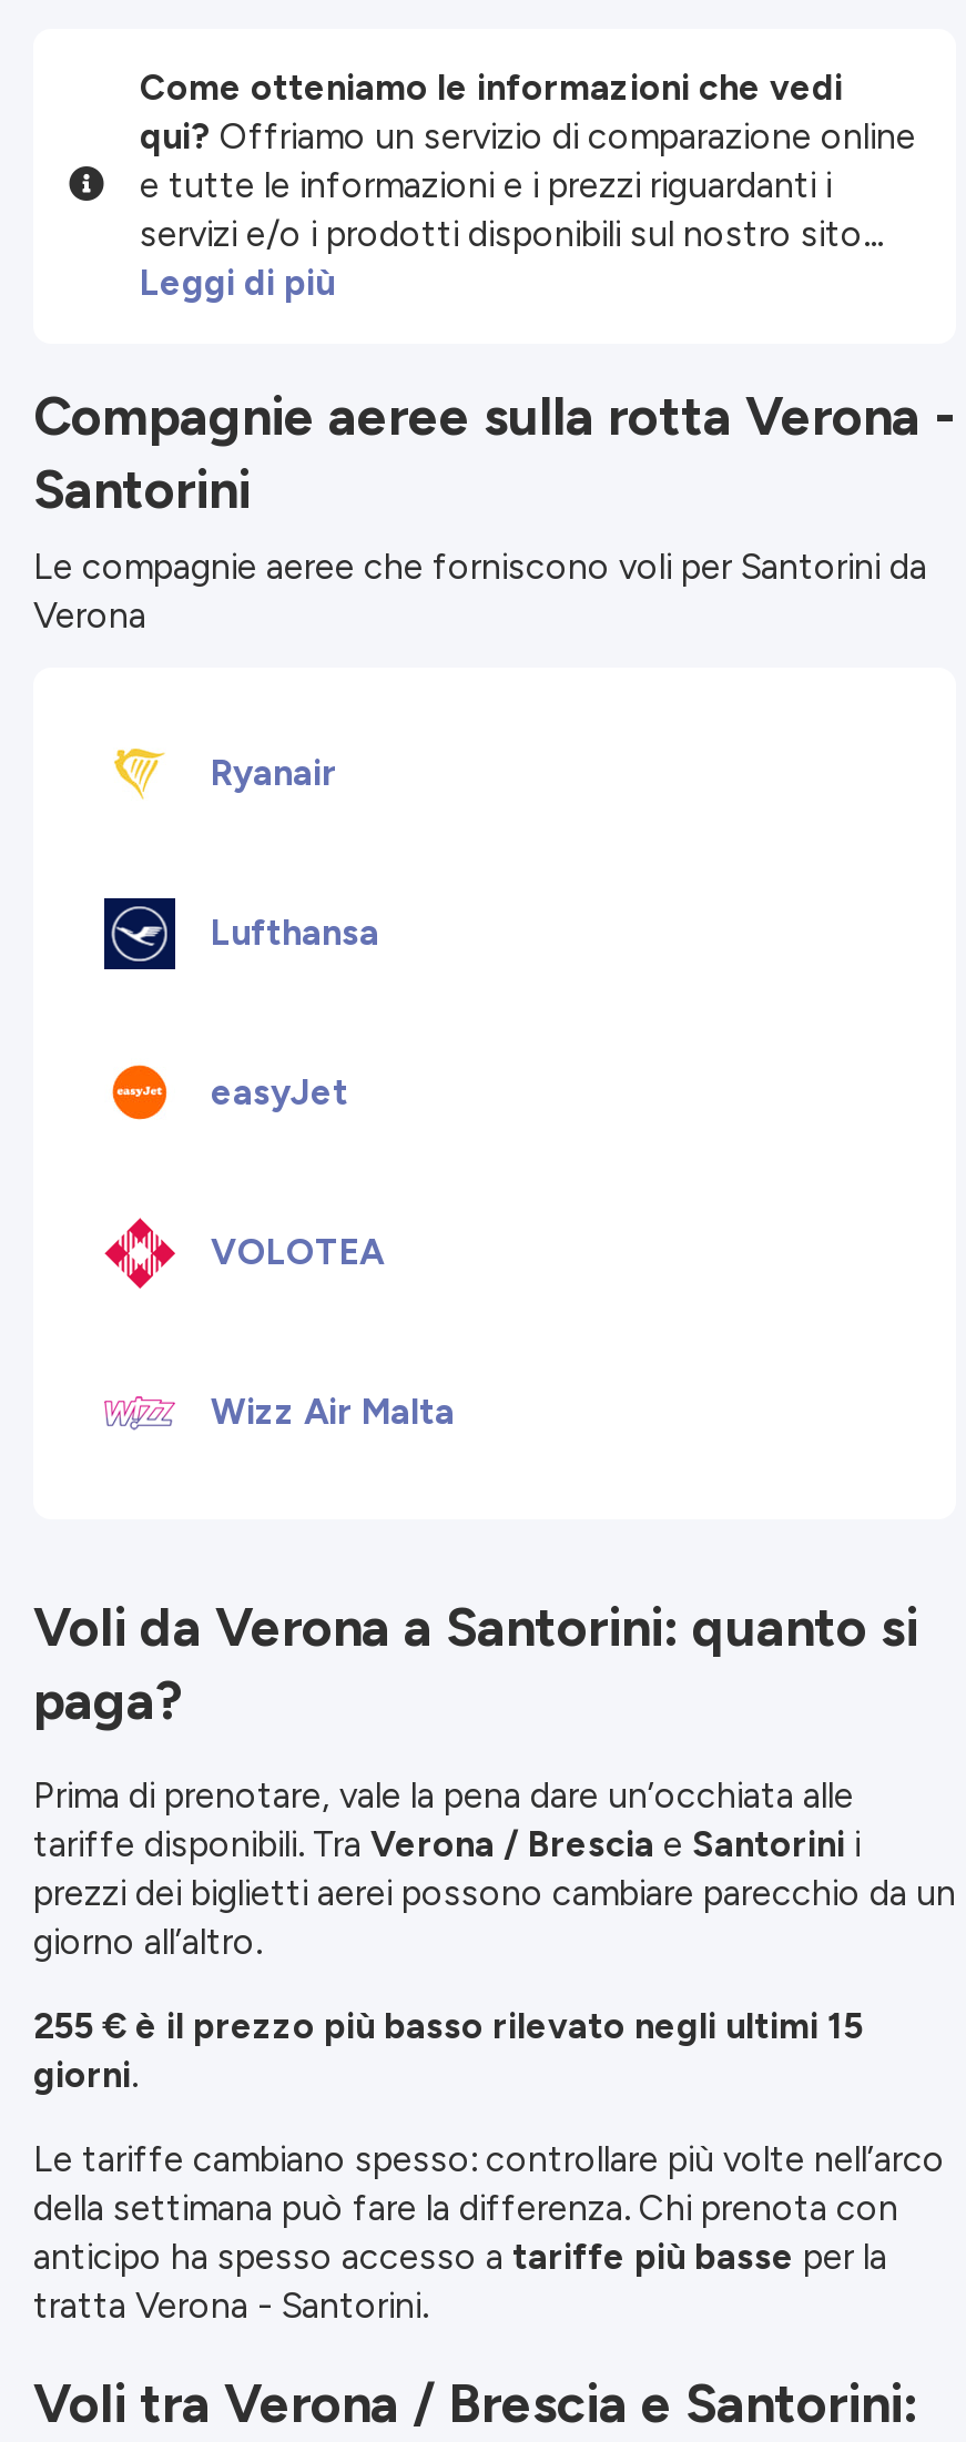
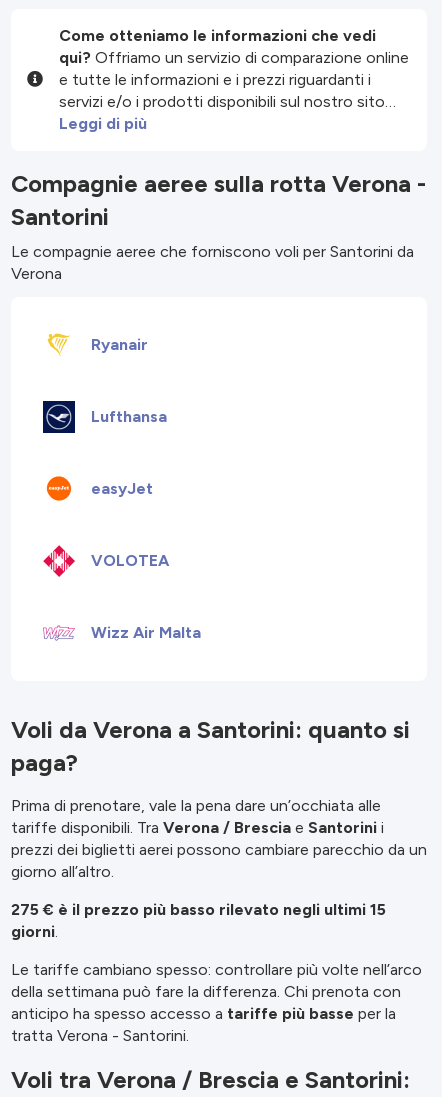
- 255 € è il prezzo più basso rilevato negli ultimi 15
+ 275 € è il prezzo più basso rilevato negli ultimi 15
